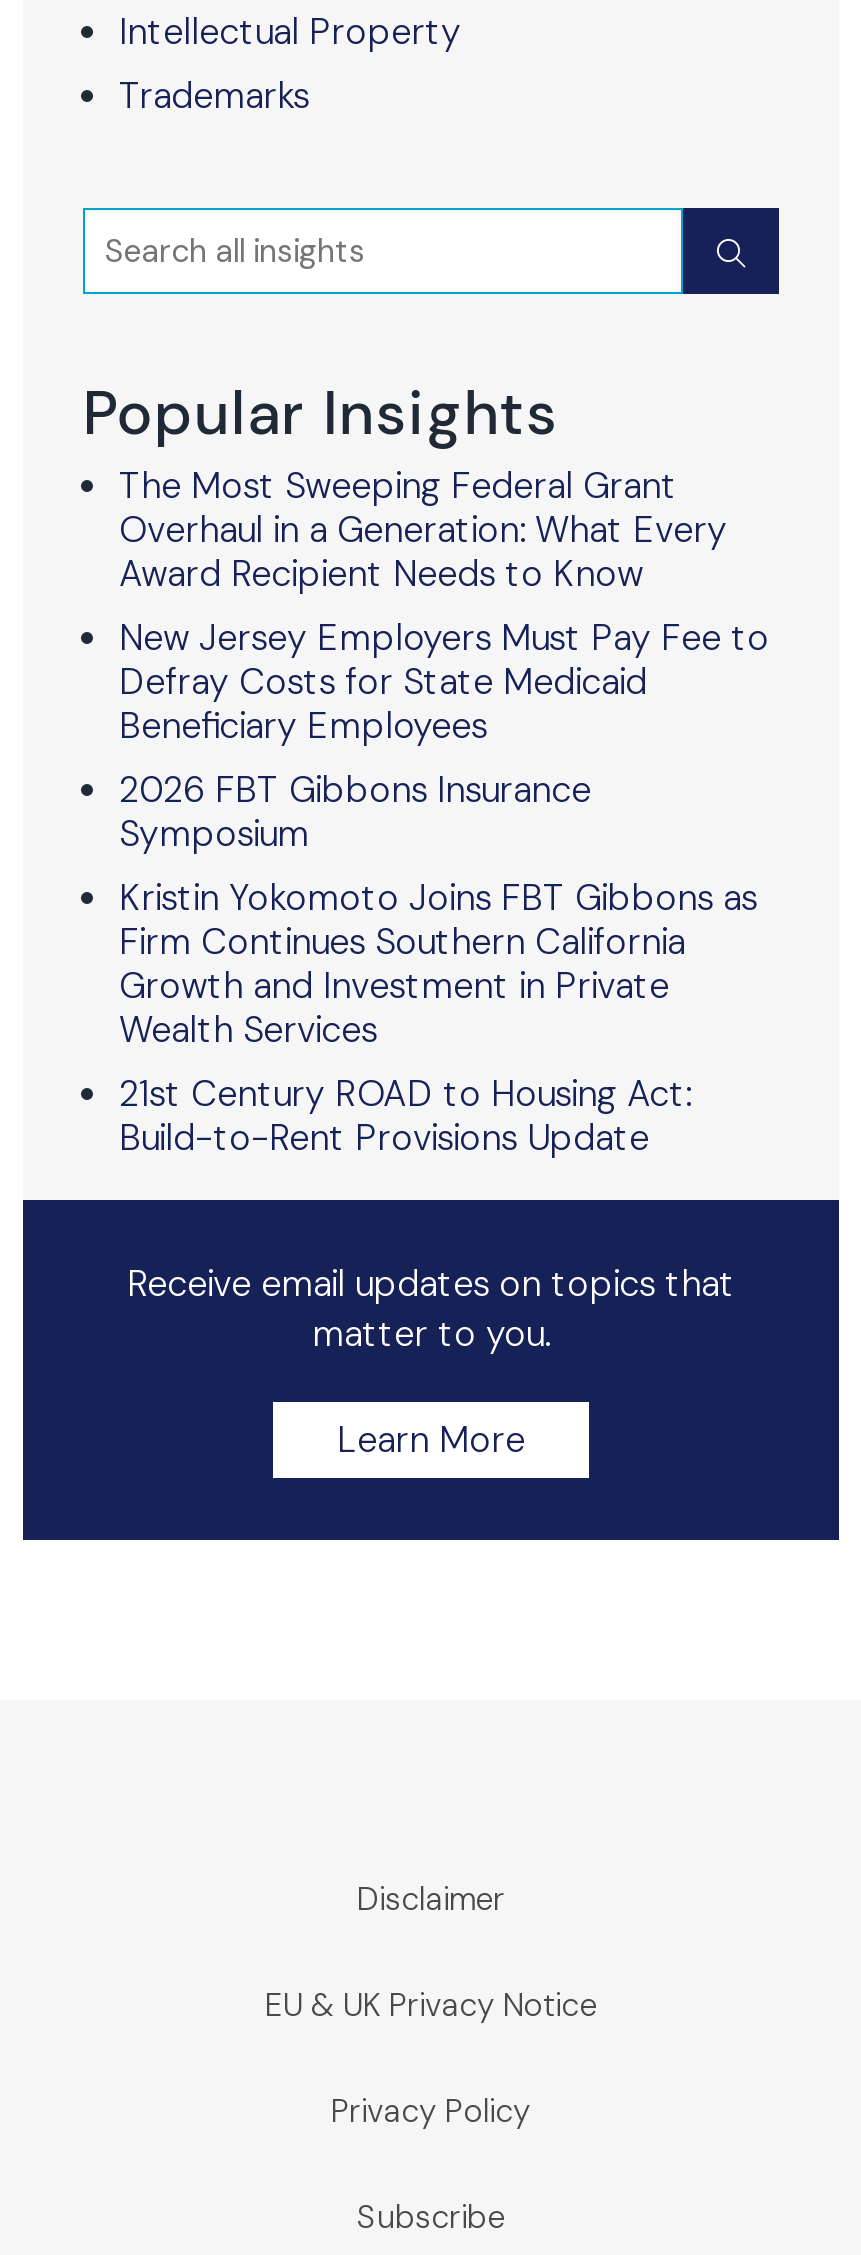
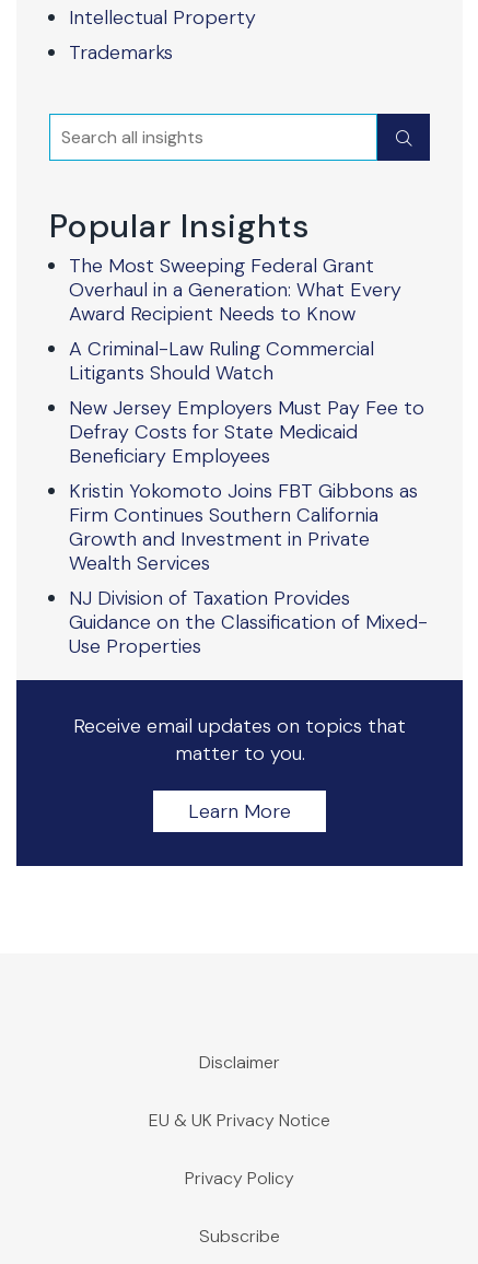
+ A Criminal-Law Ruling Commercial
+ Litigants Should Watch

moved down: New Jersey Employers Must Pay Fee to | Defray Costs for State Medicaid | Beneficiary Employees

- 2026 FBT Gibbons Insurance
- Symposium

- 21st Century ROAD to Housing Act:
- Build-to-Rent Provisions Update
+ NJ Division of Taxation Provides
+ Guidance on the Classification of Mixed-
+ Use Properties
